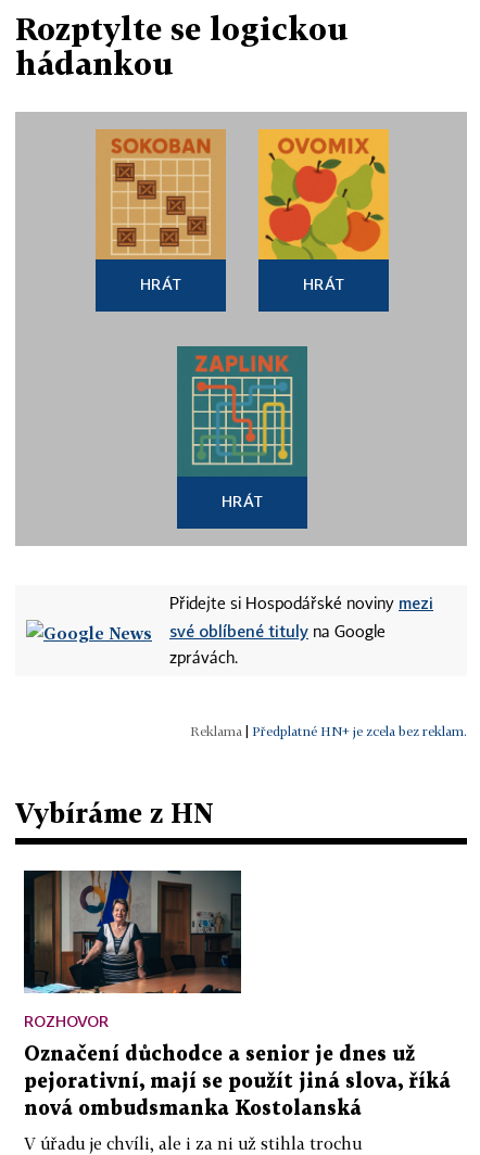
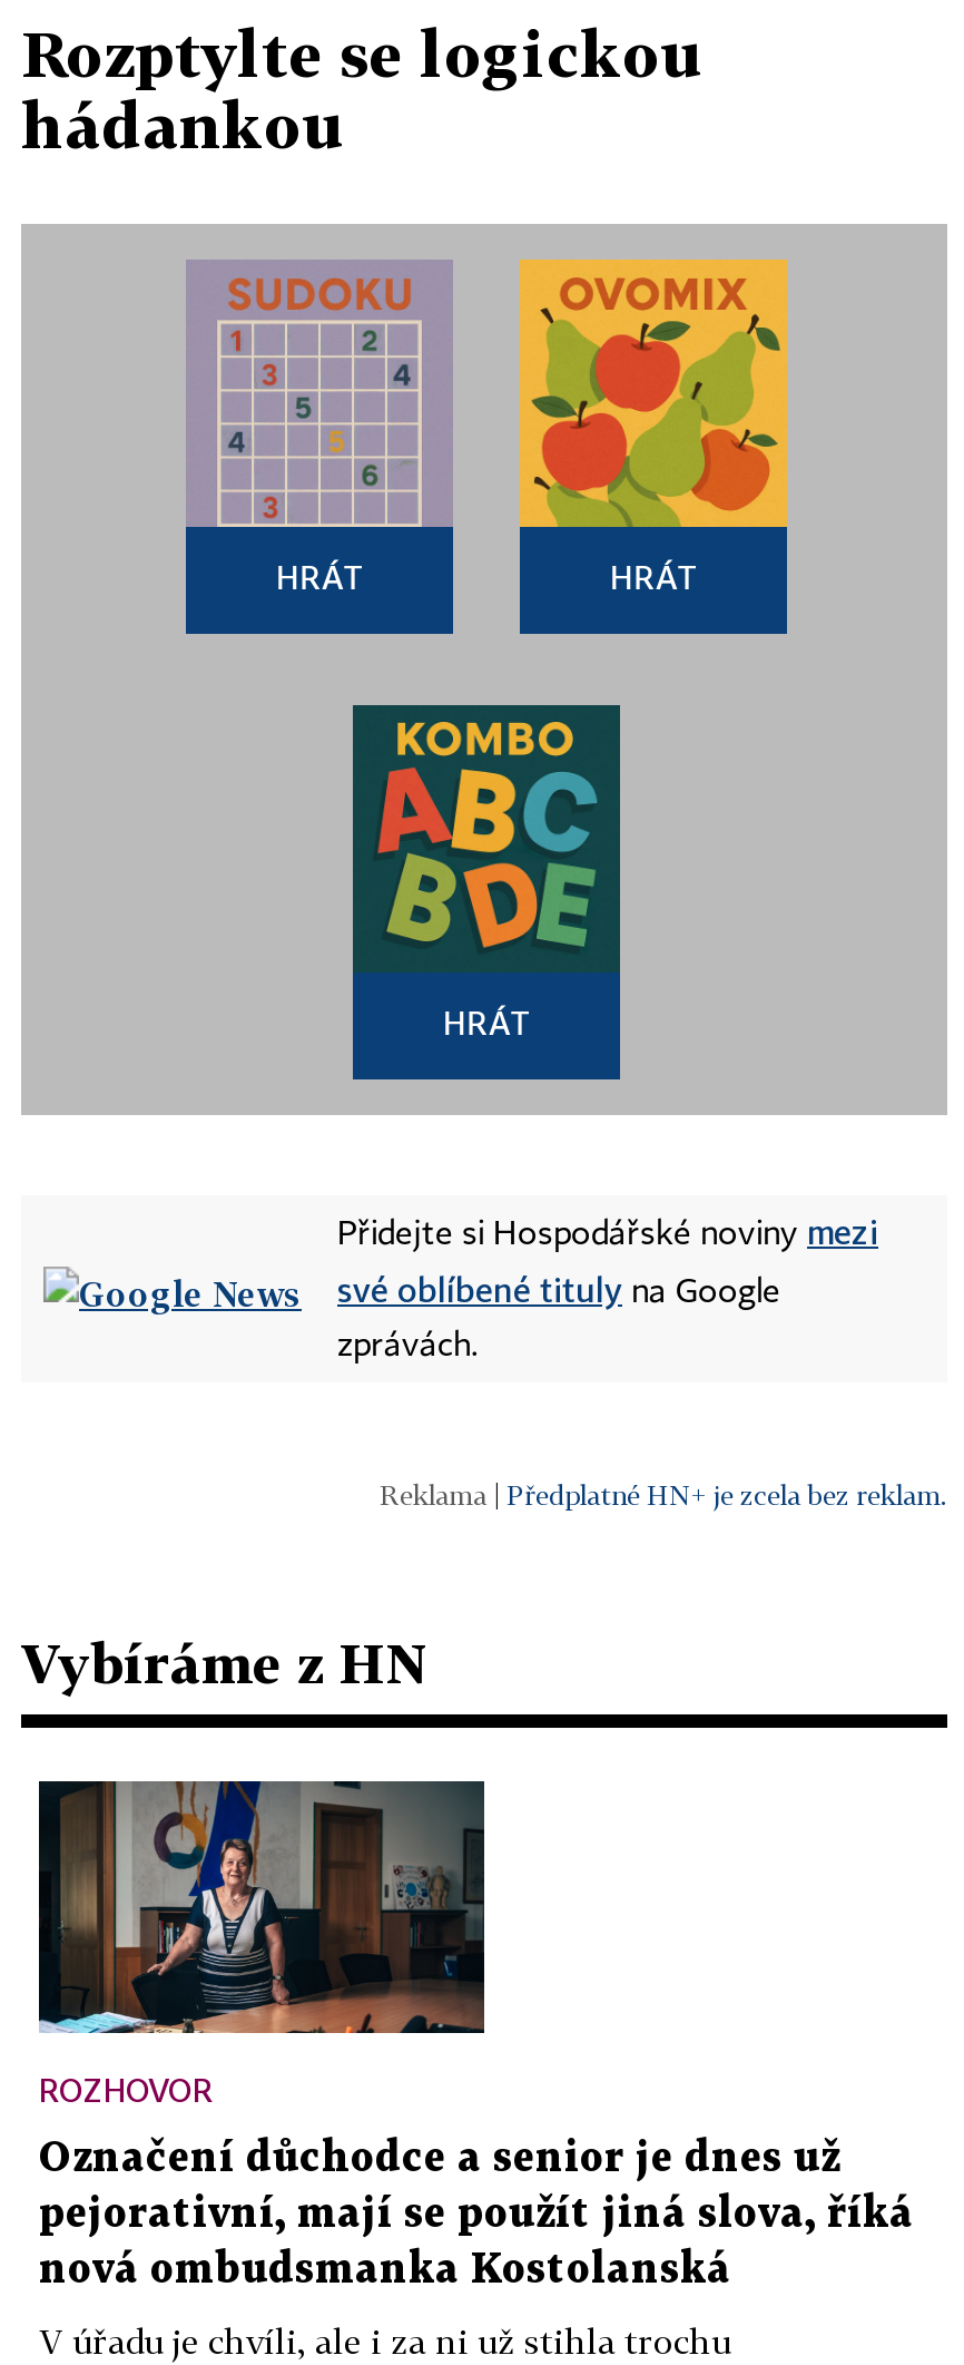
- [image]
+ [image]

- [image]
+ [image]
